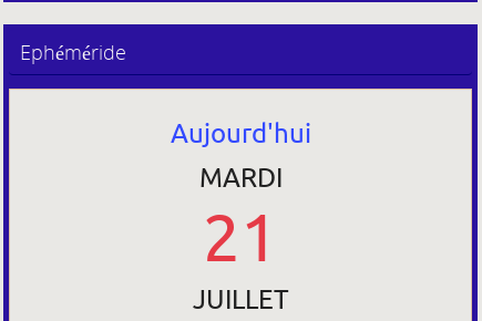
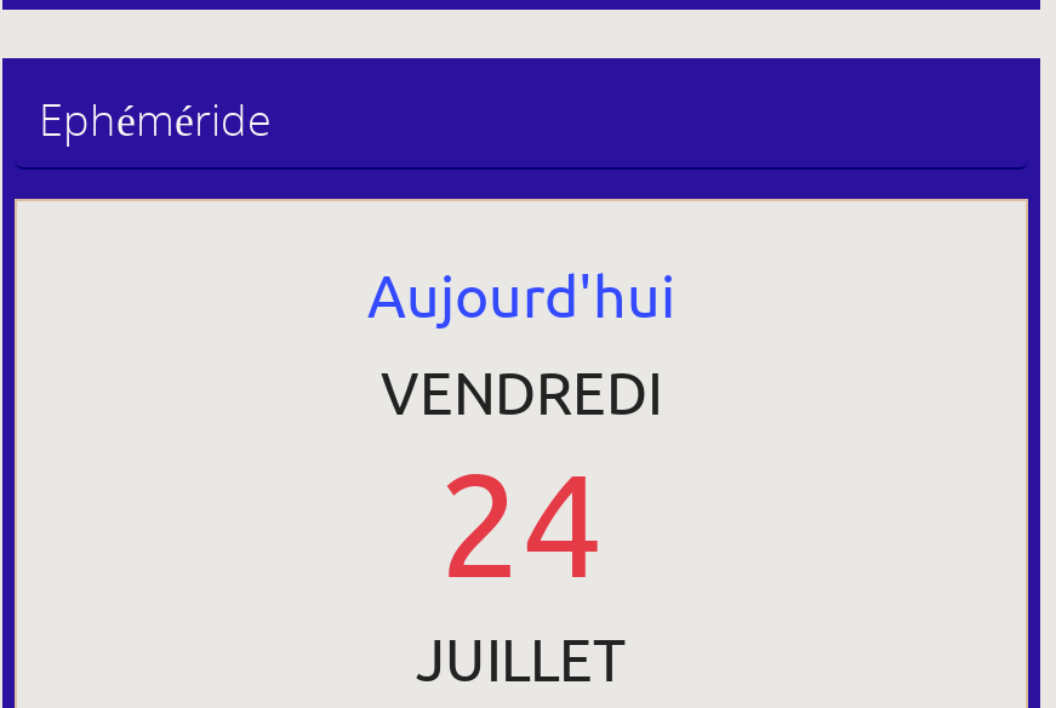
- MARDI
- 21
+ VENDREDI
+ 24
